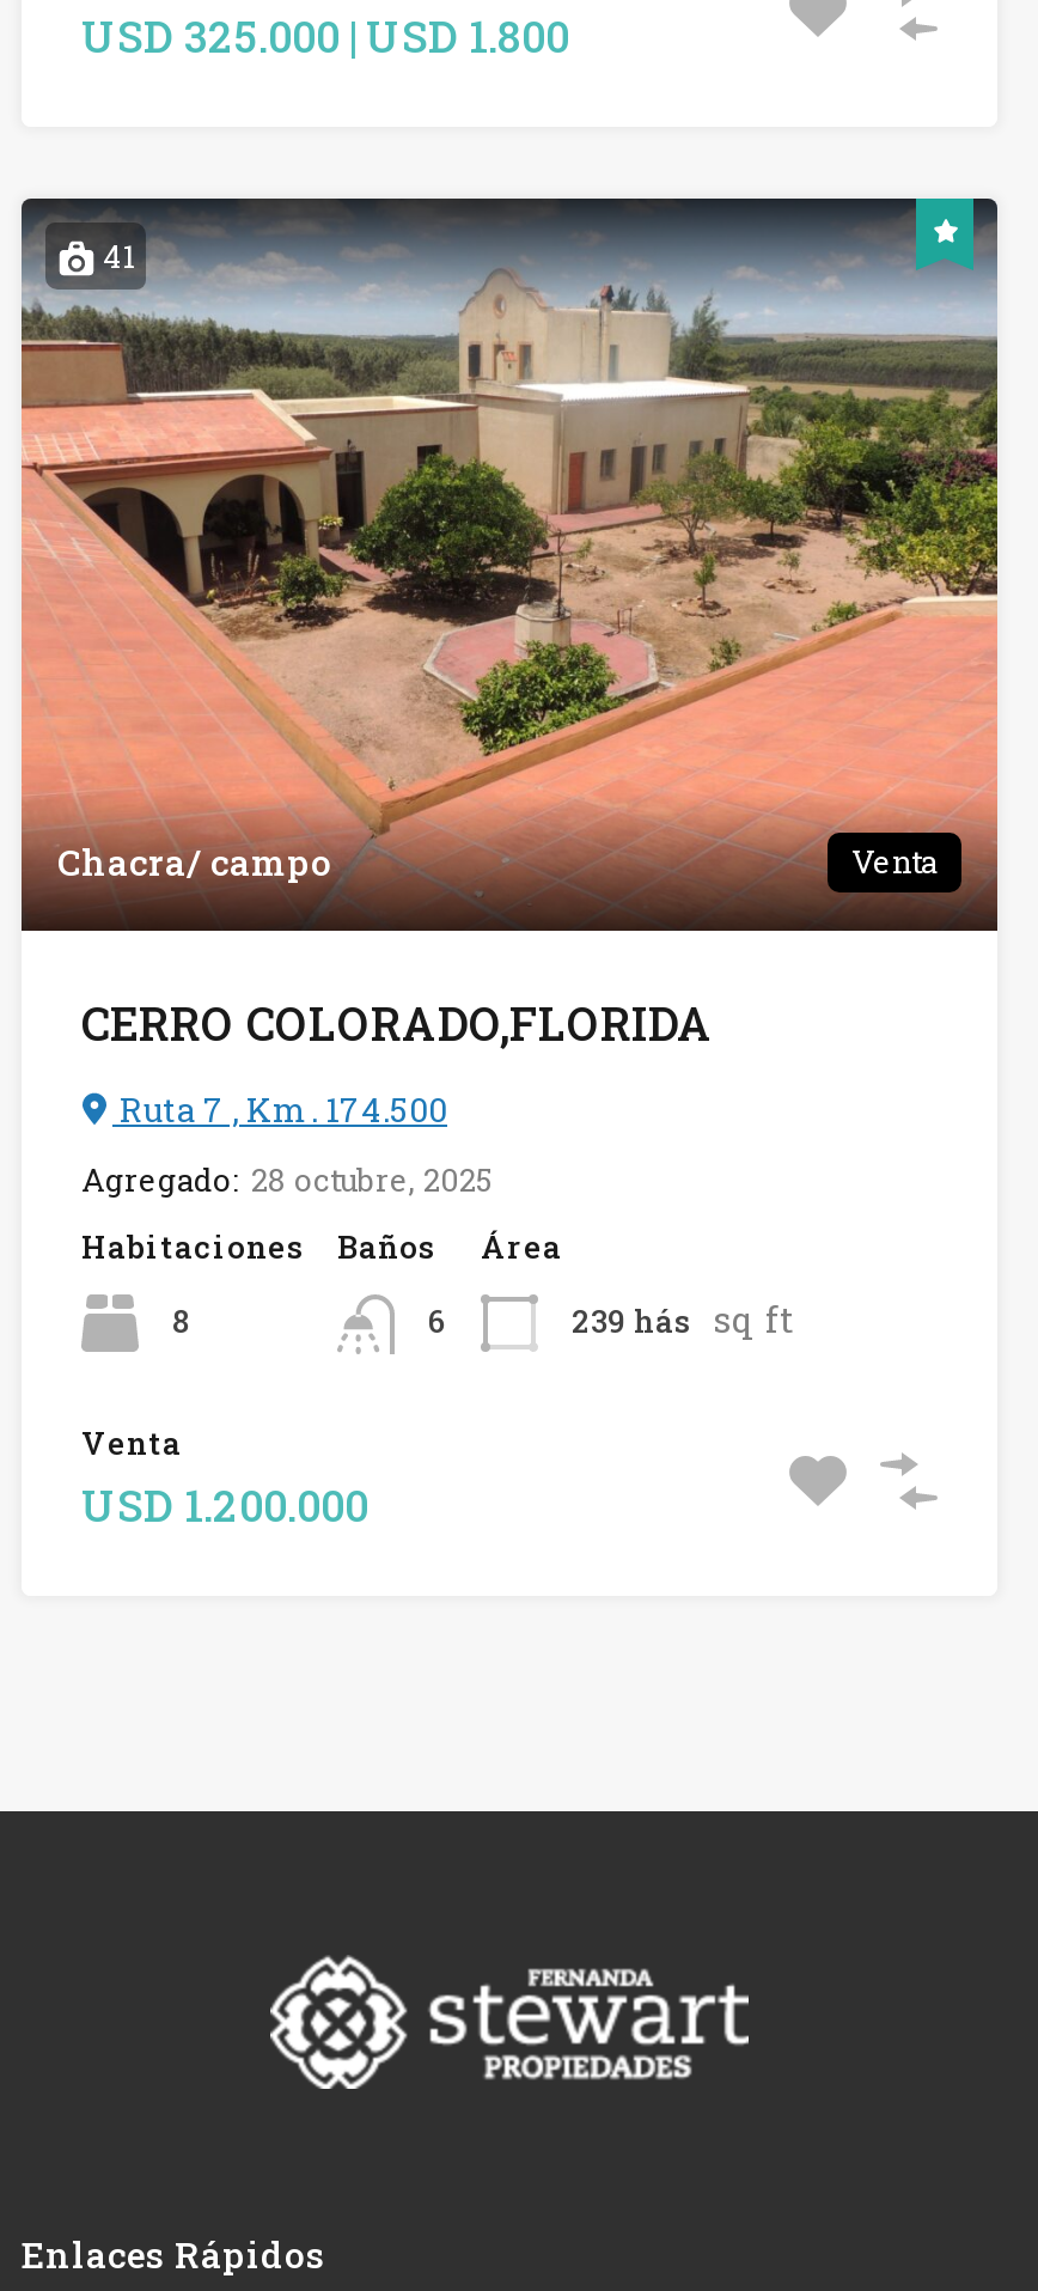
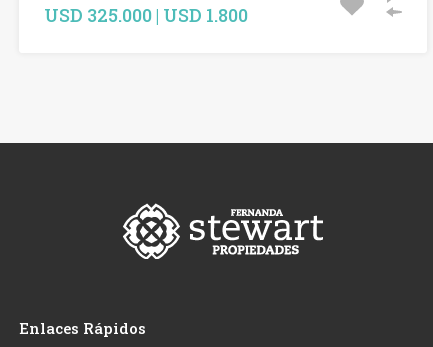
- [image]
- 41

- Chacra/ campo
- Venta
- CERRO COLORADO,FLORIDA
- Ruta 7 , Km. 174.500
- Agregado: 28 octubre, 2025
- Habitaciones
- 8

- Área
- 239 hás sq ft
- Venta
- USD 1.200.000

- Baños
- 6
